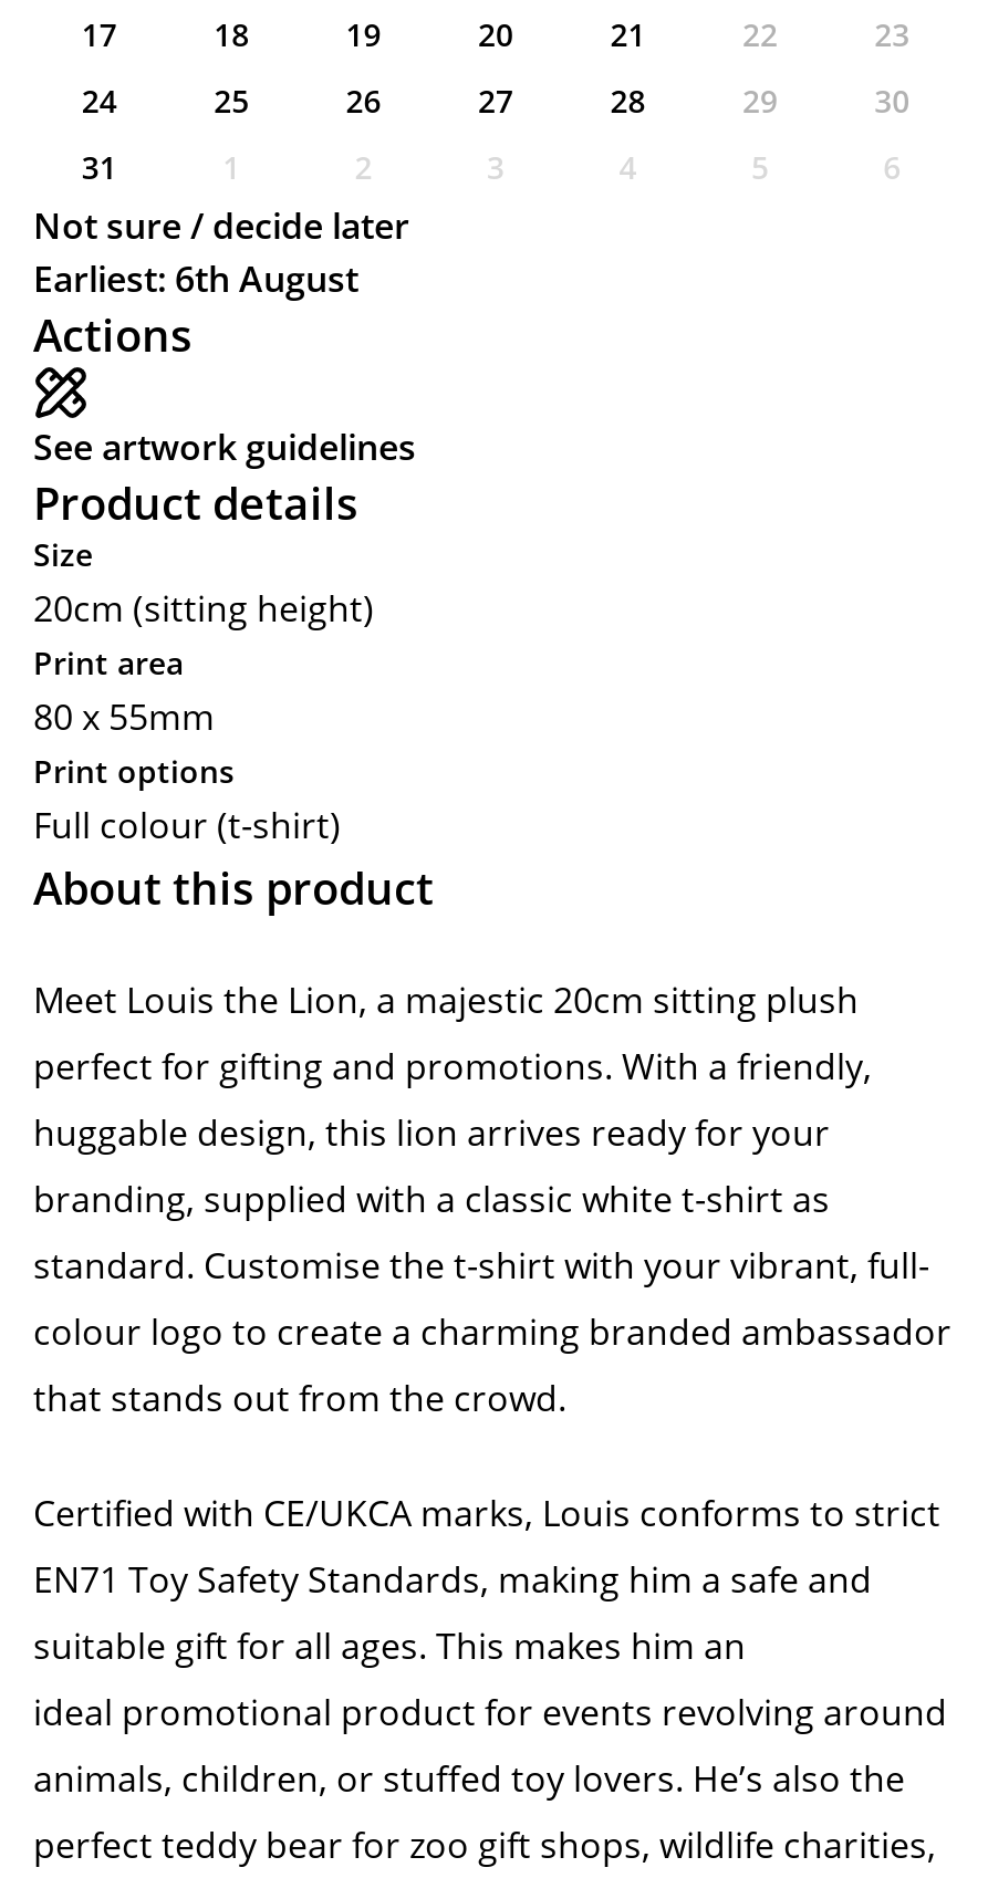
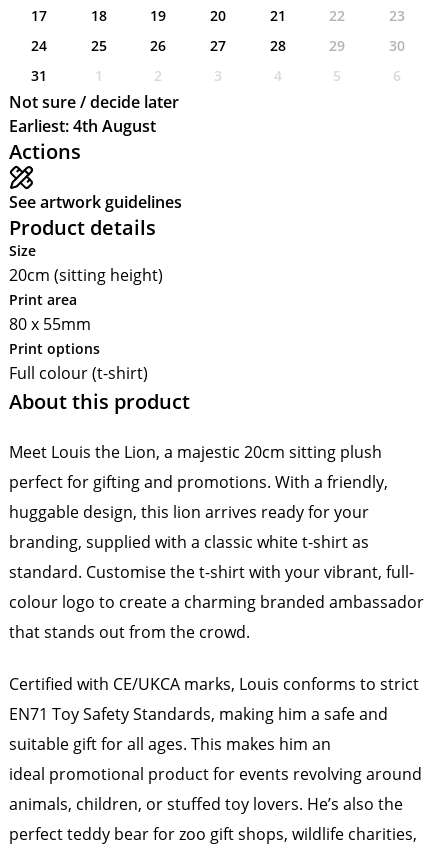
- Earliest: 6th August
+ Earliest: 4th August
